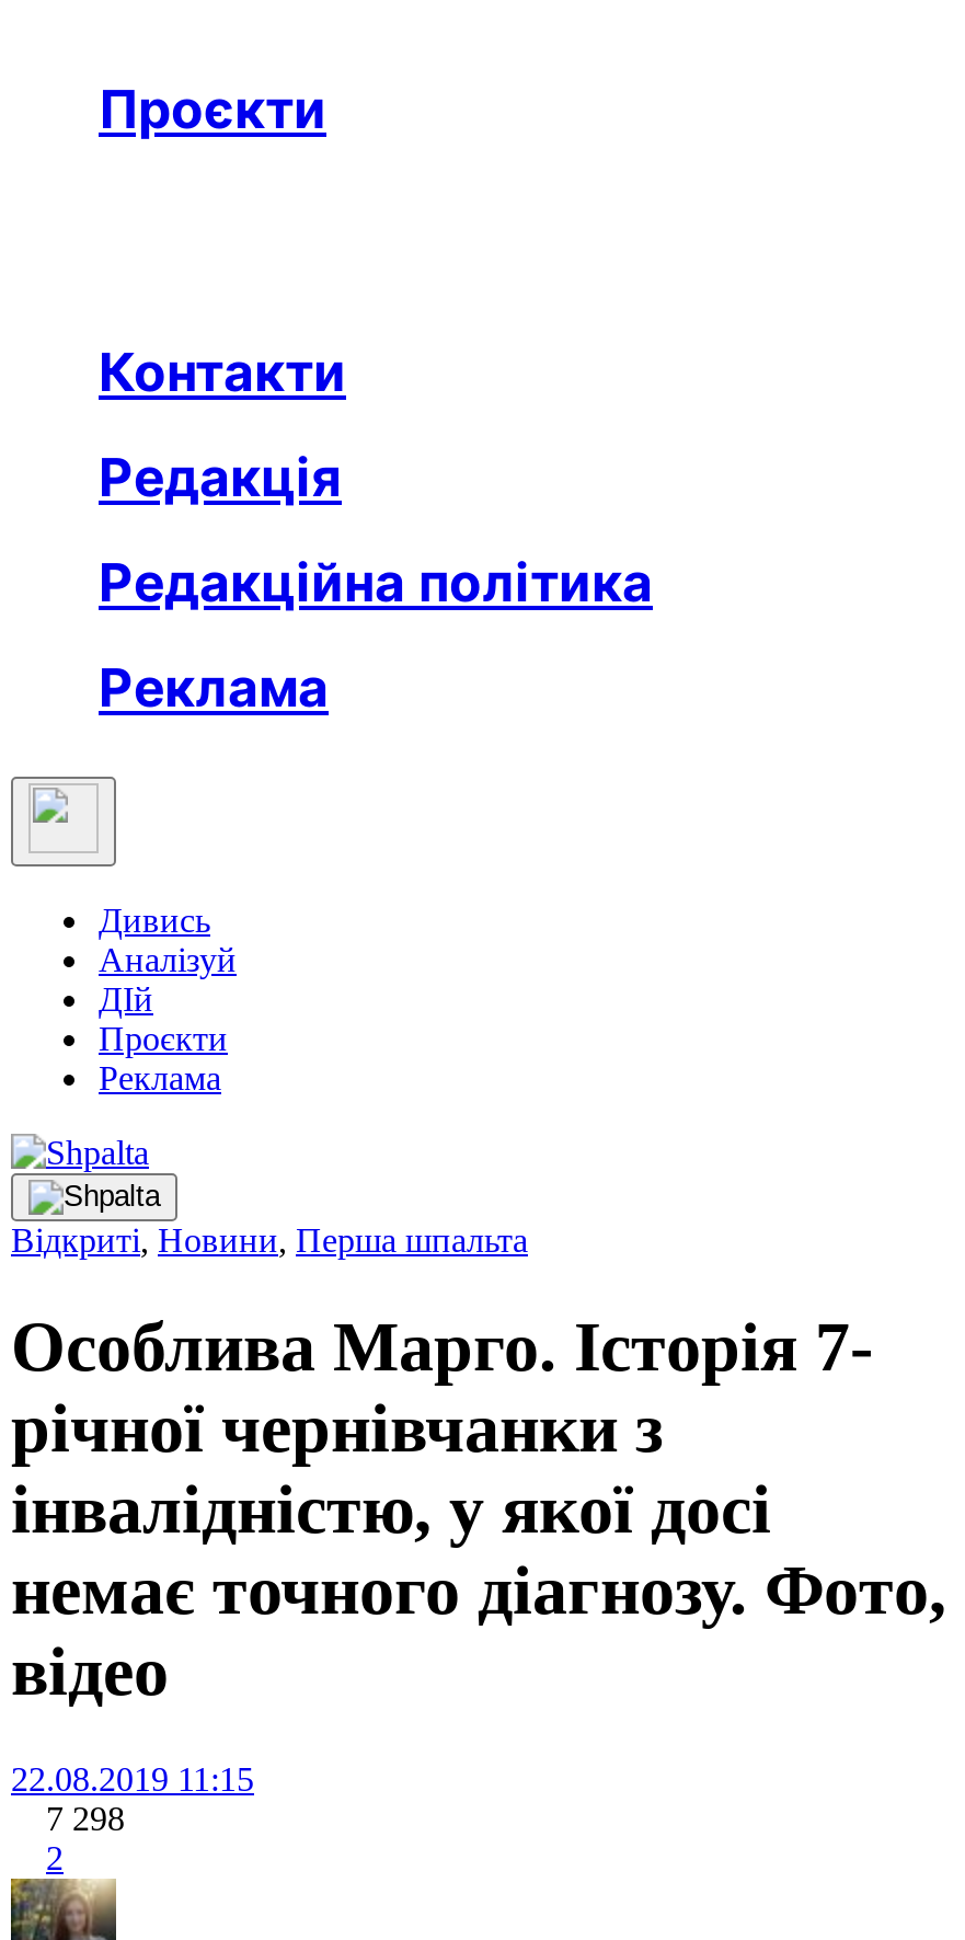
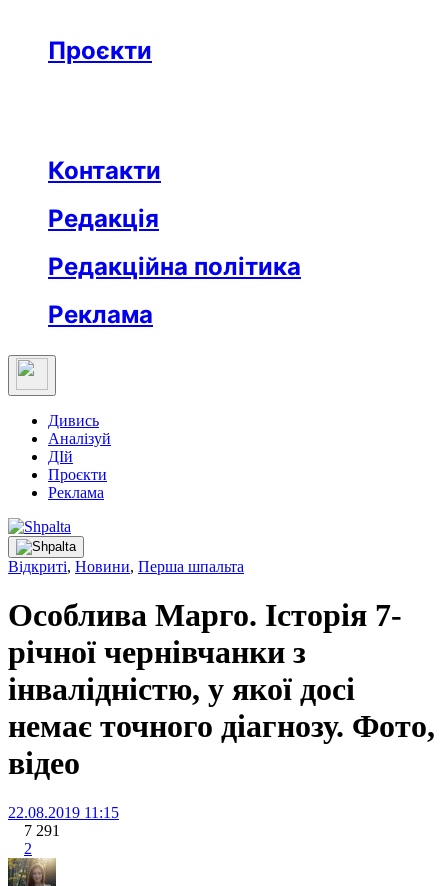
- 7 298
+ 7 291
